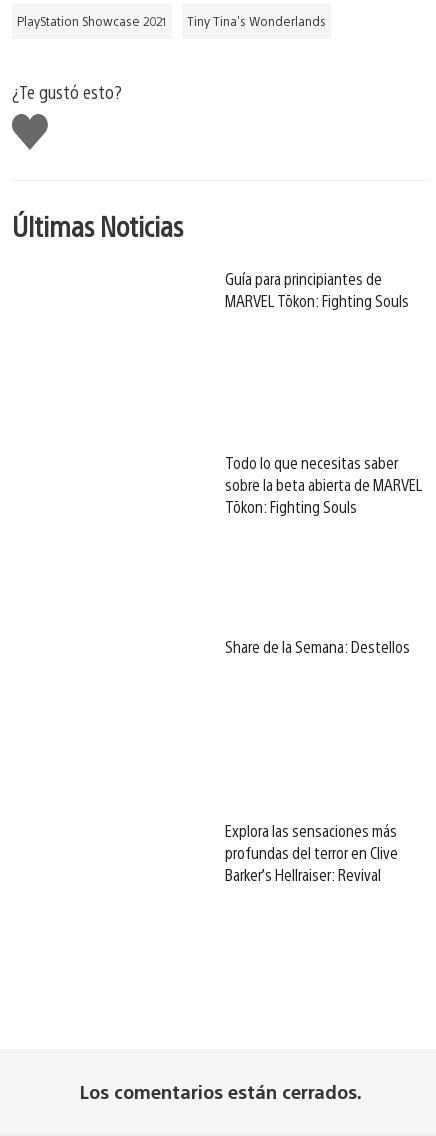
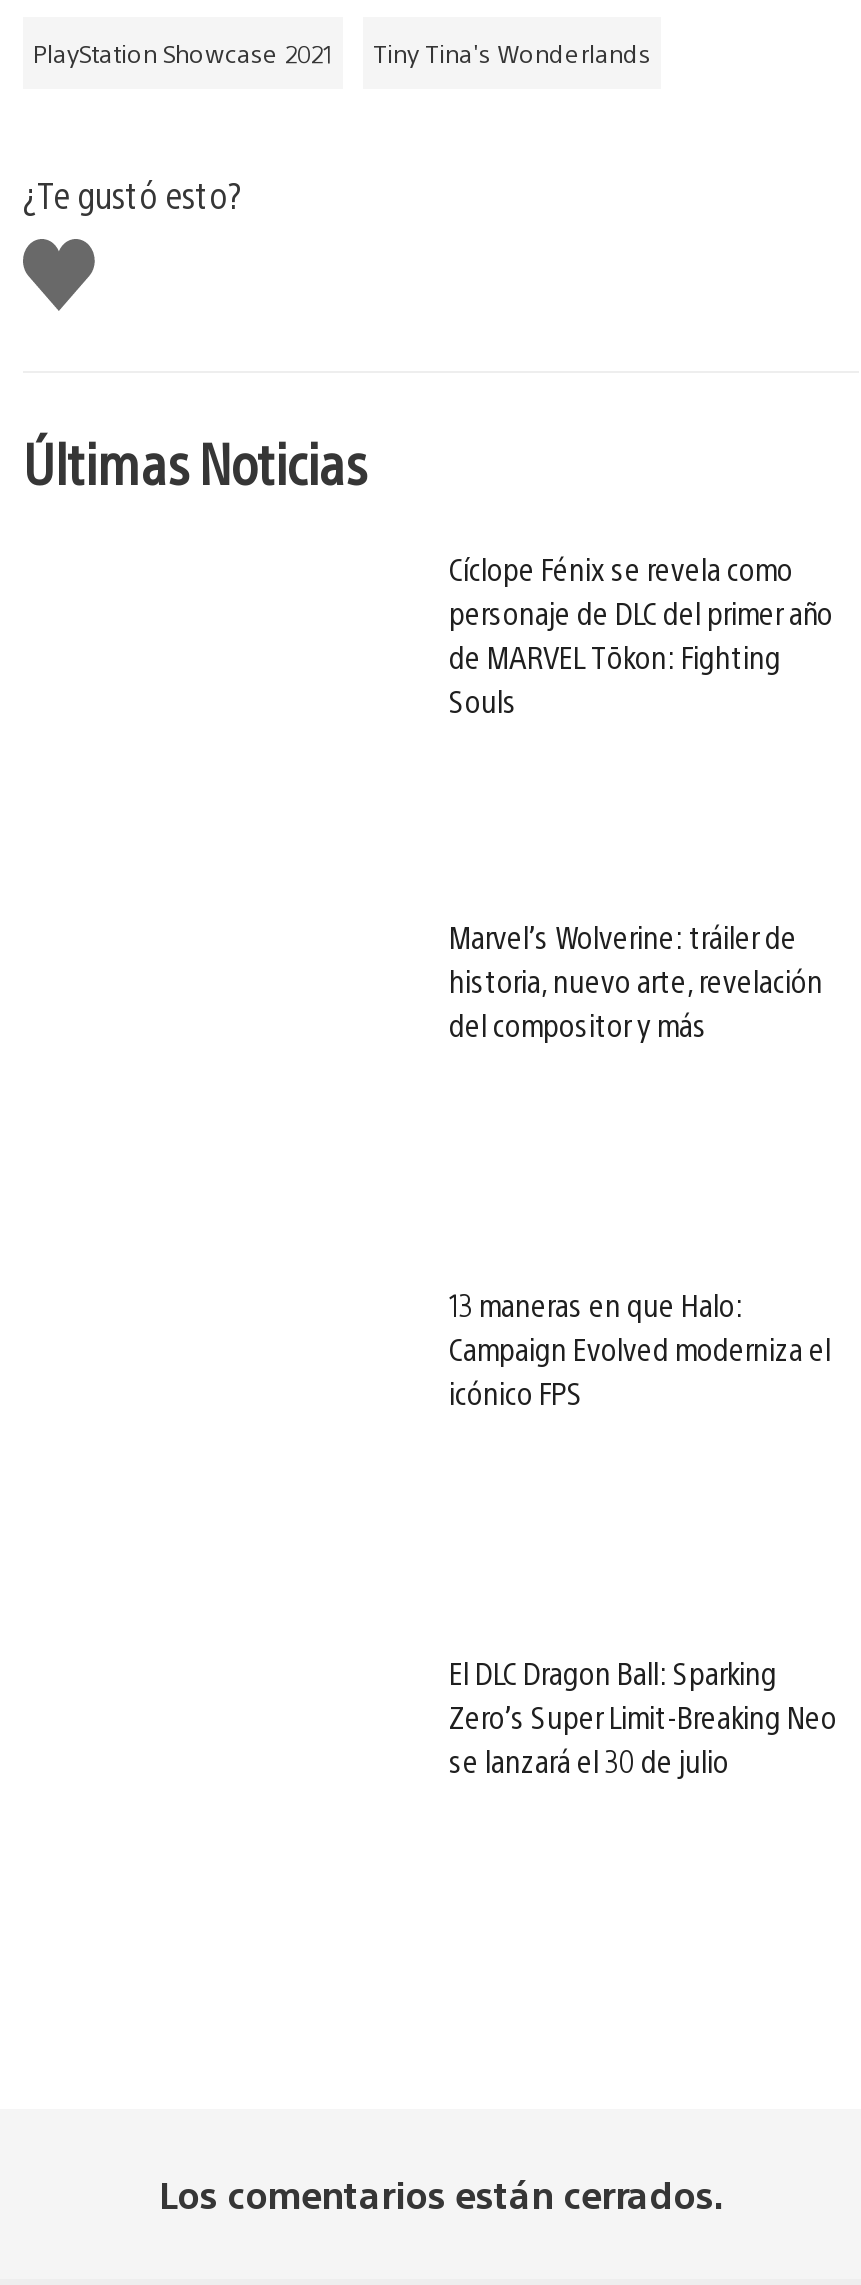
- Guía para principiantes de
- MARVEL Tōkon: Fighting Souls
+ Cíclope Fénix se revela como
+ personaje de DLC del primer año
+ de MARVEL Tōkon: Fighting
+ Souls

- Todo lo que necesitas saber
- sobre la beta abierta de MARVEL
- Tōkon: Fighting Souls
+ Marvel’s Wolverine: tráiler de
+ historia, nuevo arte, revelación
+ del compositor y más

- Share de la Semana: Destellos
+ 13 maneras en que Halo:
+ Campaign Evolved moderniza el
+ icónico FPS

- Explora las sensaciones más
- profundas del terror en Clive
- Barker’s Hellraiser: Revival
+ El DLC Dragon Ball: Sparking
+ Zero’s Super Limit-Breaking Neo
+ se lanzará el 30 de julio
